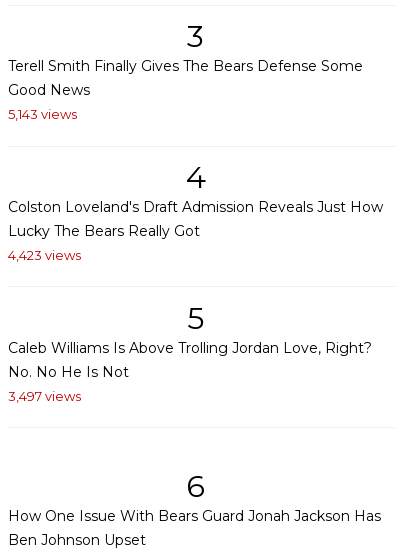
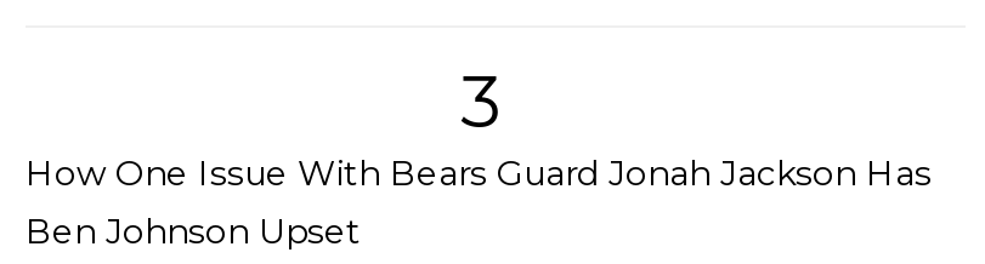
- Terell Smith Finally Gives The Bears Defense Some
- Good News
- 5,143 views
- 4
- Colston Loveland's Draft Admission Reveals Just How
- Lucky The Bears Really Got
- 4,423 views
- 5
- Caleb Williams Is Above Trolling Jordan Love, Right?
- No. No He Is Not
- 3,497 views
- 6
